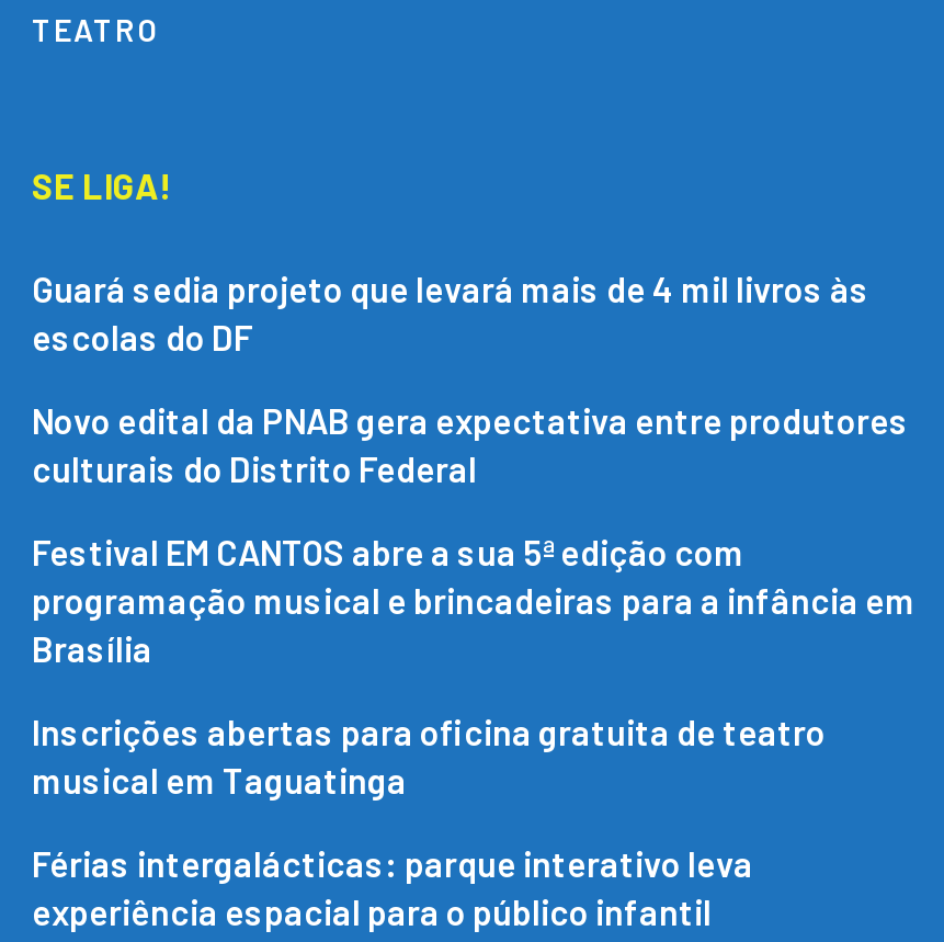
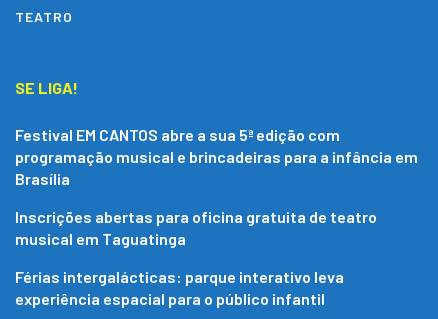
- Guará sedia projeto que levará mais de 4 mil livros às
- escolas do DF
- Novo edital da PNAB gera expectativa entre produtores
- culturais do Distrito Federal
